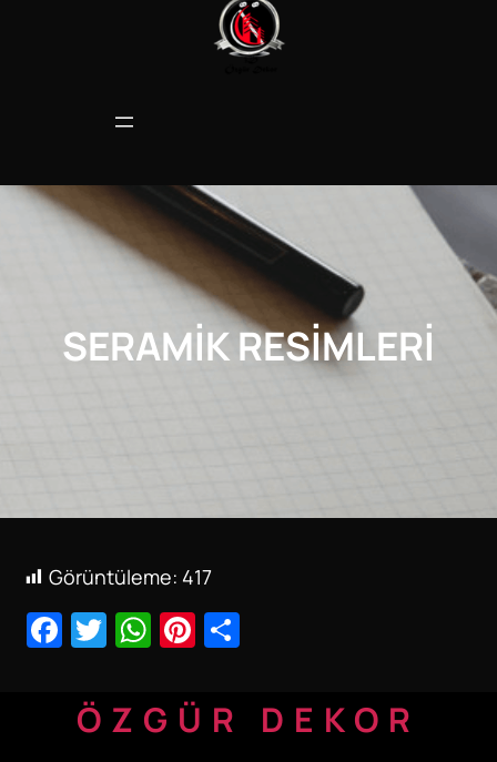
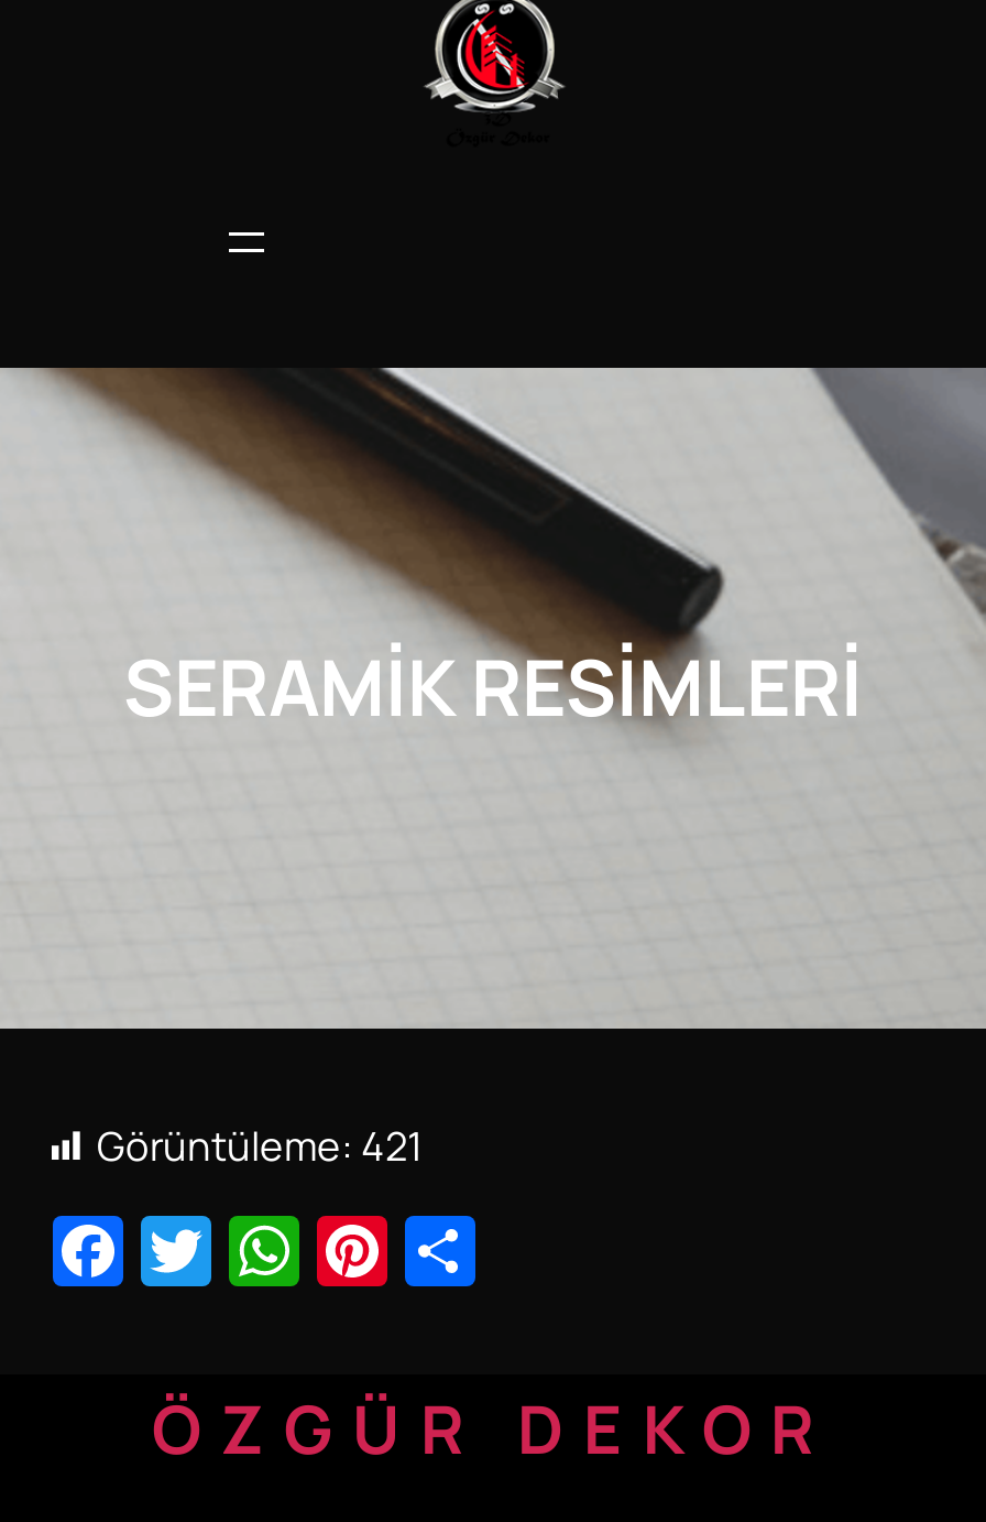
- Görüntüleme: 417
+ Görüntüleme: 421
